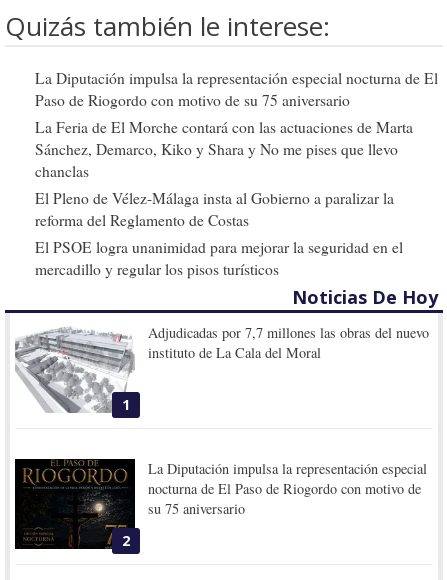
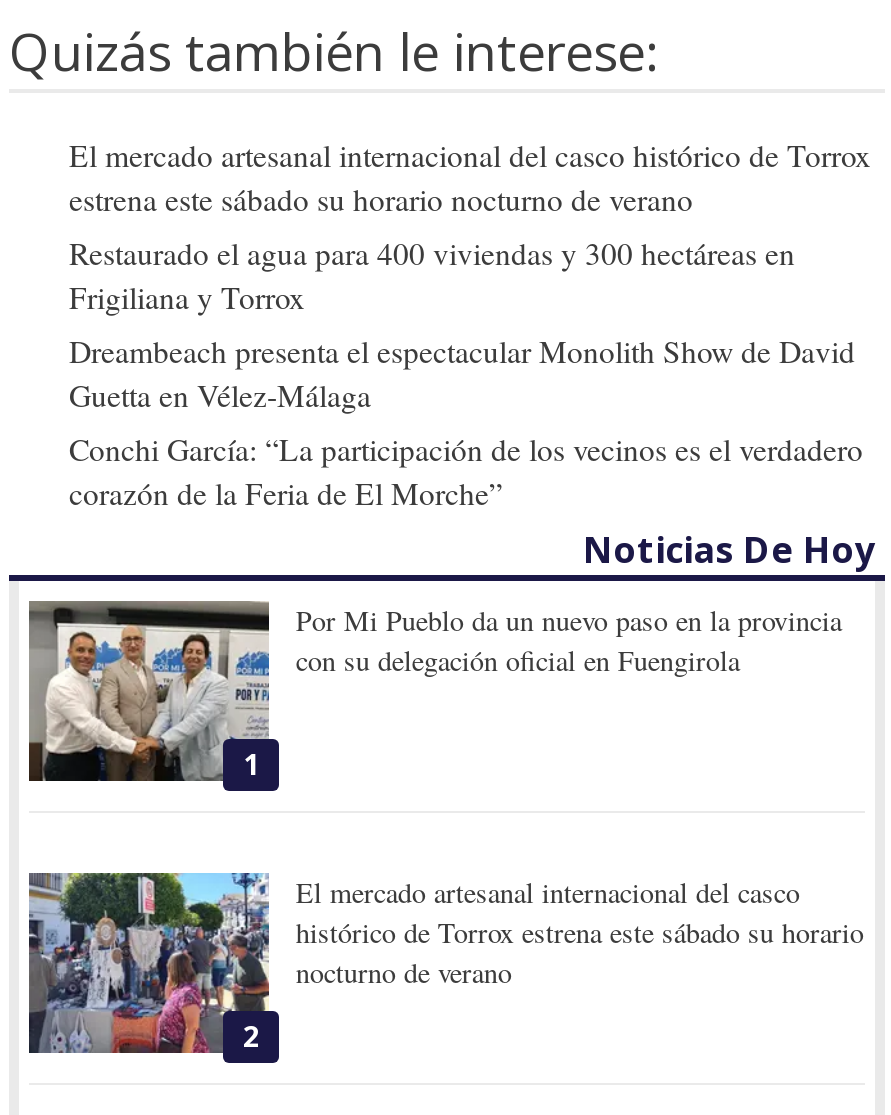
- La Diputación impulsa la representación especial nocturna de El
- Paso de Riogordo con motivo de su 75 aniversario
- La Feria de El Morche contará con las actuaciones de Marta
- Sánchez, Demarco, Kiko y Shara y No me pises que llevo
- chanclas
- El Pleno de Vélez-Málaga insta al Gobierno a paralizar la
- reforma del Reglamento de Costas
- El PSOE logra unanimidad para mejorar la seguridad en el
- mercadillo y regular los pisos turísticos
+ El mercado artesanal internacional del casco histórico de Torrox
+ estrena este sábado su horario nocturno de verano
+ Restaurado el agua para 400 viviendas y 300 hectáreas en
+ Frigiliana y Torrox
+ Dreambeach presenta el espectacular Monolith Show de David
+ Guetta en Vélez-Málaga
+ Conchi García: “La participación de los vecinos es el verdadero
+ corazón de la Feria de El Morche”

- [image]
- Adjudicadas por 7,7 millones las obras del nuevo
- instituto de La Cala del Moral
+ [image]
+ Por Mi Pueblo da un nuevo paso en la provincia
+ con su delegación oficial en Fuengirola

- [image]
- La Diputación impulsa la representación especial
- nocturna de El Paso de Riogordo con motivo de
- su 75 aniversario
+ [image]
+ El mercado artesanal internacional del casco
+ histórico de Torrox estrena este sábado su horario
+ nocturno de verano
